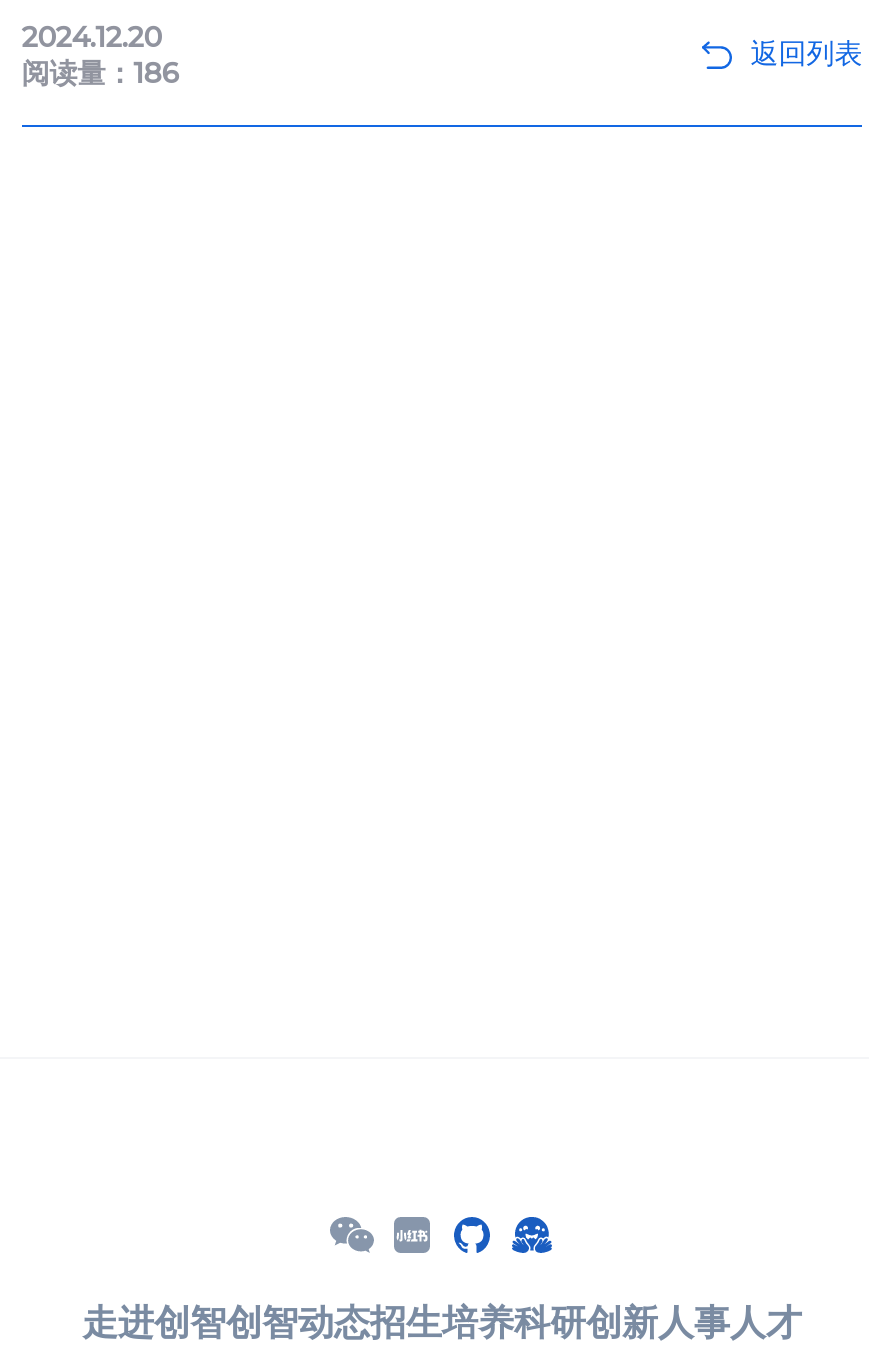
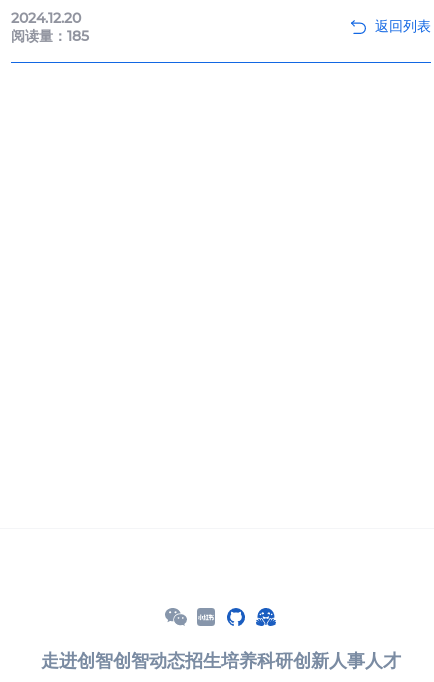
- 阅读量：186
+ 阅读量：185
